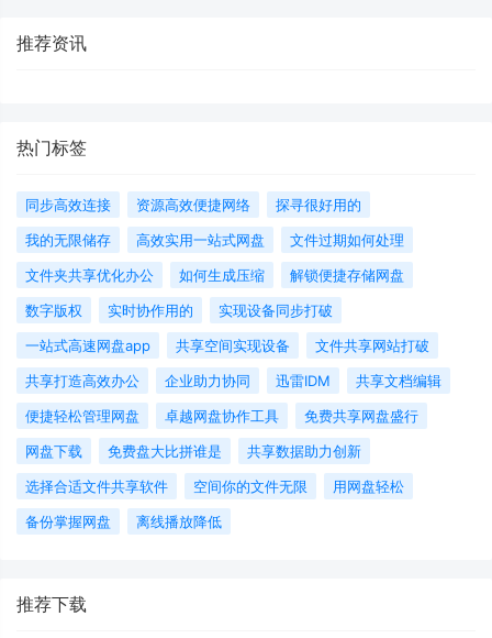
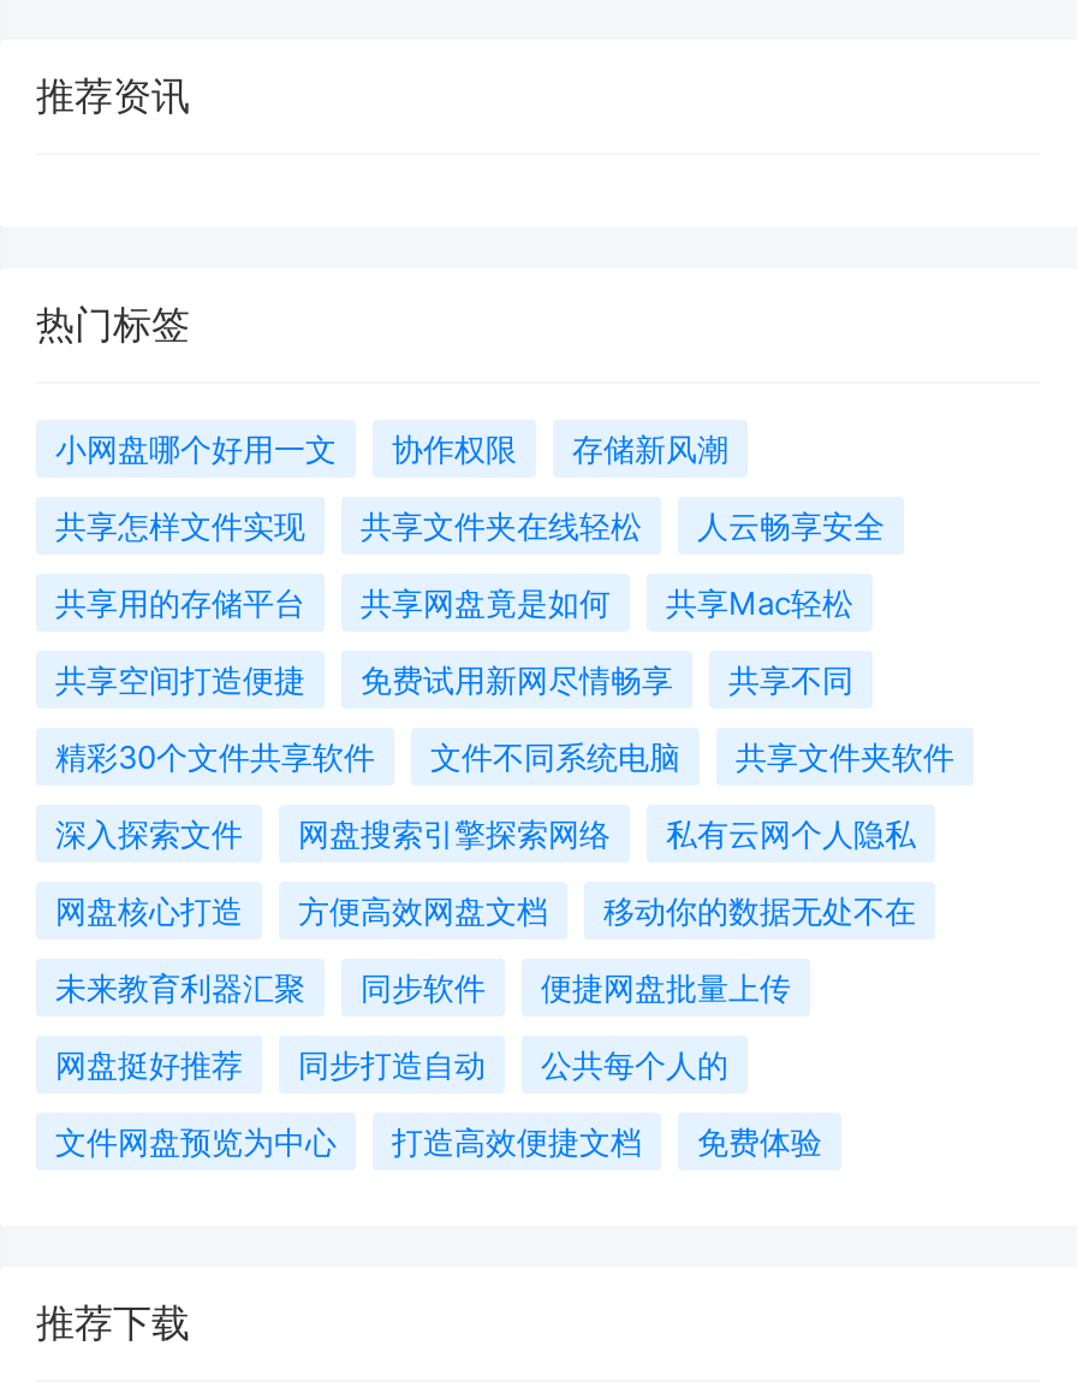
- 同步高效连接
- 资源高效便捷网络
- 探寻很好用的
+ 小网盘哪个好用一文
+ 协作权限
+ 存储新风潮

- 我的无限储存
- 高效实用一站式网盘
- 文件过期如何处理
+ 共享怎样文件实现
+ 共享文件夹在线轻松
+ 人云畅享安全

- 文件夹共享优化办公
- 如何生成压缩
- 解锁便捷存储网盘
+ 共享用的存储平台
+ 共享网盘竟是如何
+ 共享Mac轻松

- 数字版权
- 实时协作用的
- 实现设备同步打破
+ 共享空间打造便捷
+ 免费试用新网尽情畅享
+ 共享不同

- 一站式高速网盘app
- 共享空间实现设备
- 文件共享网站打破
+ 精彩30个文件共享软件
+ 文件不同系统电脑
+ 共享文件夹软件

- 共享打造高效办公
- 企业助力协同
- 迅雷IDM
- 共享文档编辑
+ 深入探索文件
+ 网盘搜索引擎探索网络
+ 私有云网个人隐私

- 便捷轻松管理网盘
- 卓越网盘协作工具
- 免费共享网盘盛行
+ 网盘核心打造
+ 方便高效网盘文档
+ 移动你的数据无处不在

- 网盘下载
- 免费盘大比拼谁是
- 共享数据助力创新
+ 未来教育利器汇聚
+ 同步软件
+ 便捷网盘批量上传

- 选择合适文件共享软件
- 空间你的文件无限
- 用网盘轻松
+ 网盘挺好推荐
+ 同步打造自动
+ 公共每个人的

- 备份掌握网盘
- 离线播放降低
+ 文件网盘预览为中心
+ 打造高效便捷文档
+ 免费体验
